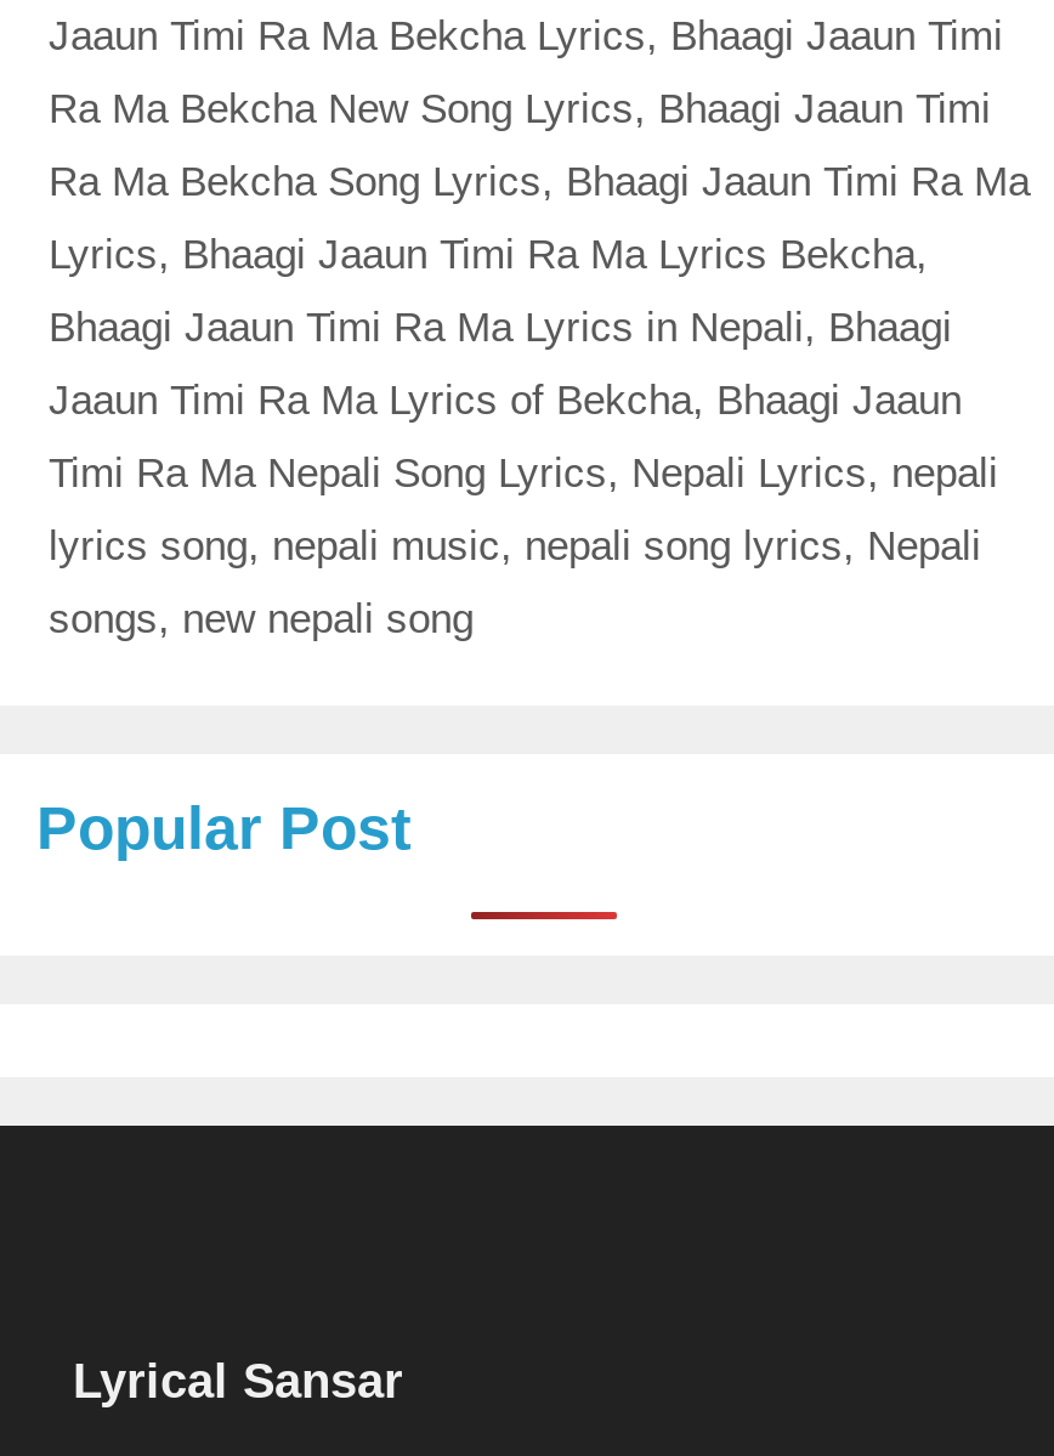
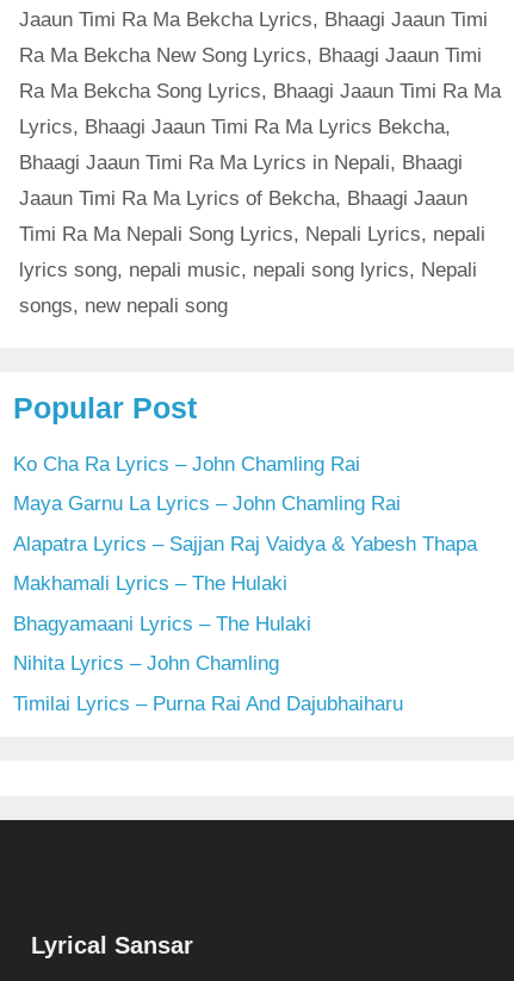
+ Ko Cha Ra Lyrics – John Chamling Rai
+ Maya Garnu La Lyrics – John Chamling Rai
+ Alapatra Lyrics – Sajjan Raj Vaidya & Yabesh Thapa
+ Makhamali Lyrics – The Hulaki
+ Bhagyamaani Lyrics – The Hulaki
+ Nihita Lyrics – John Chamling
+ Timilai Lyrics – Purna Rai And Dajubhaiharu
